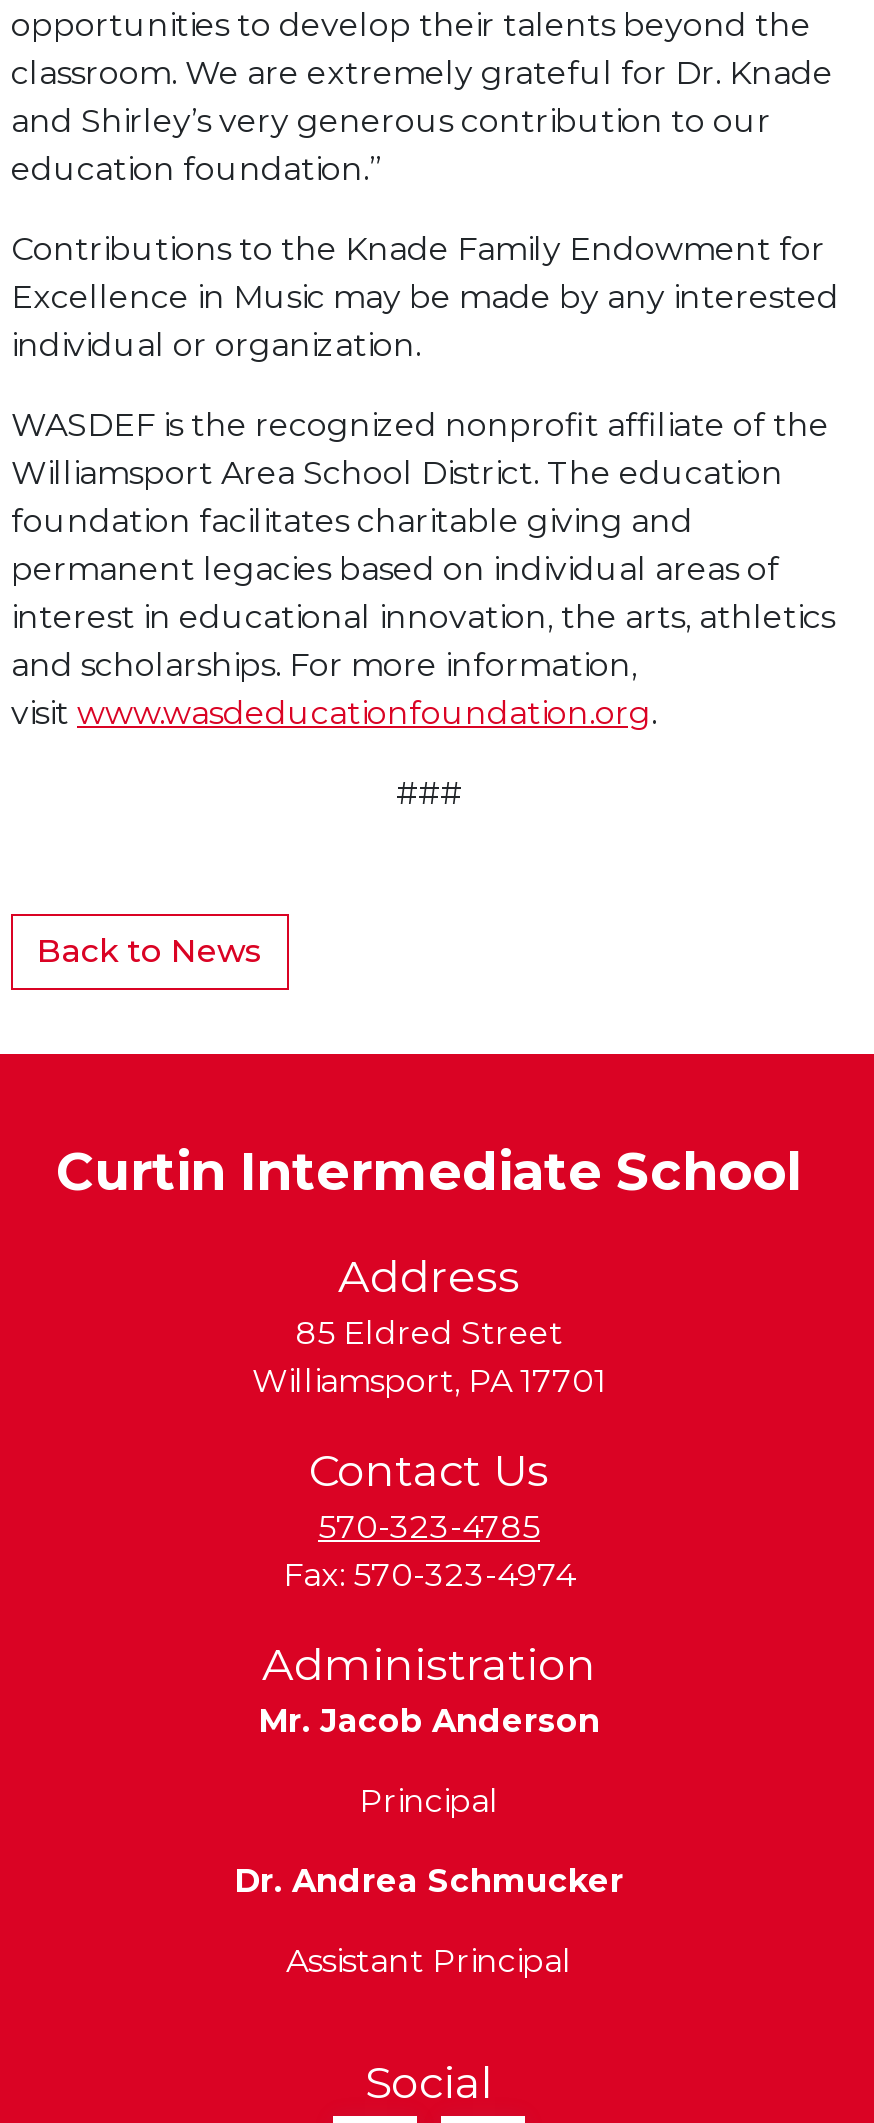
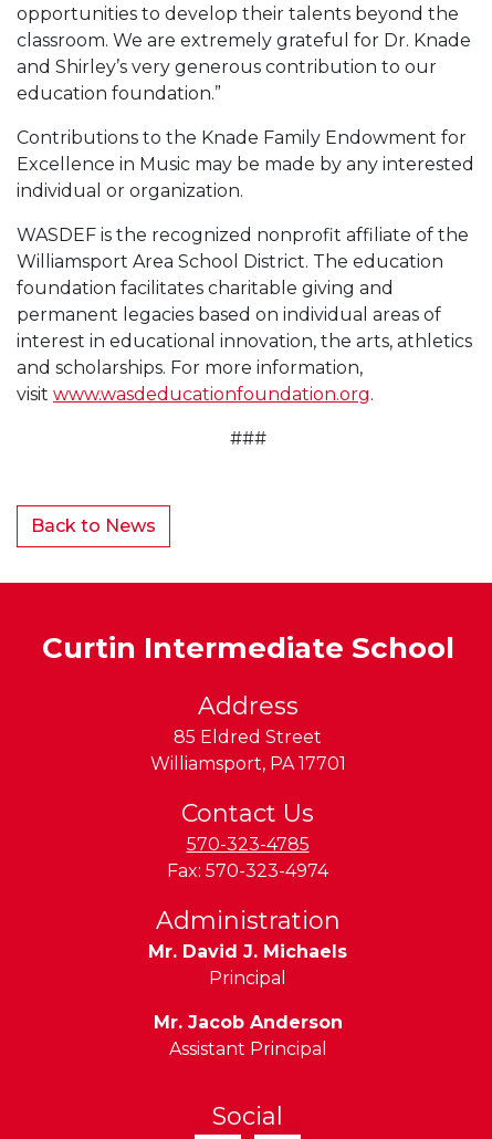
+ Mr. David J. Michaels

moved down: Mr. Jacob Anderson

- Dr. Andrea Schmucker
